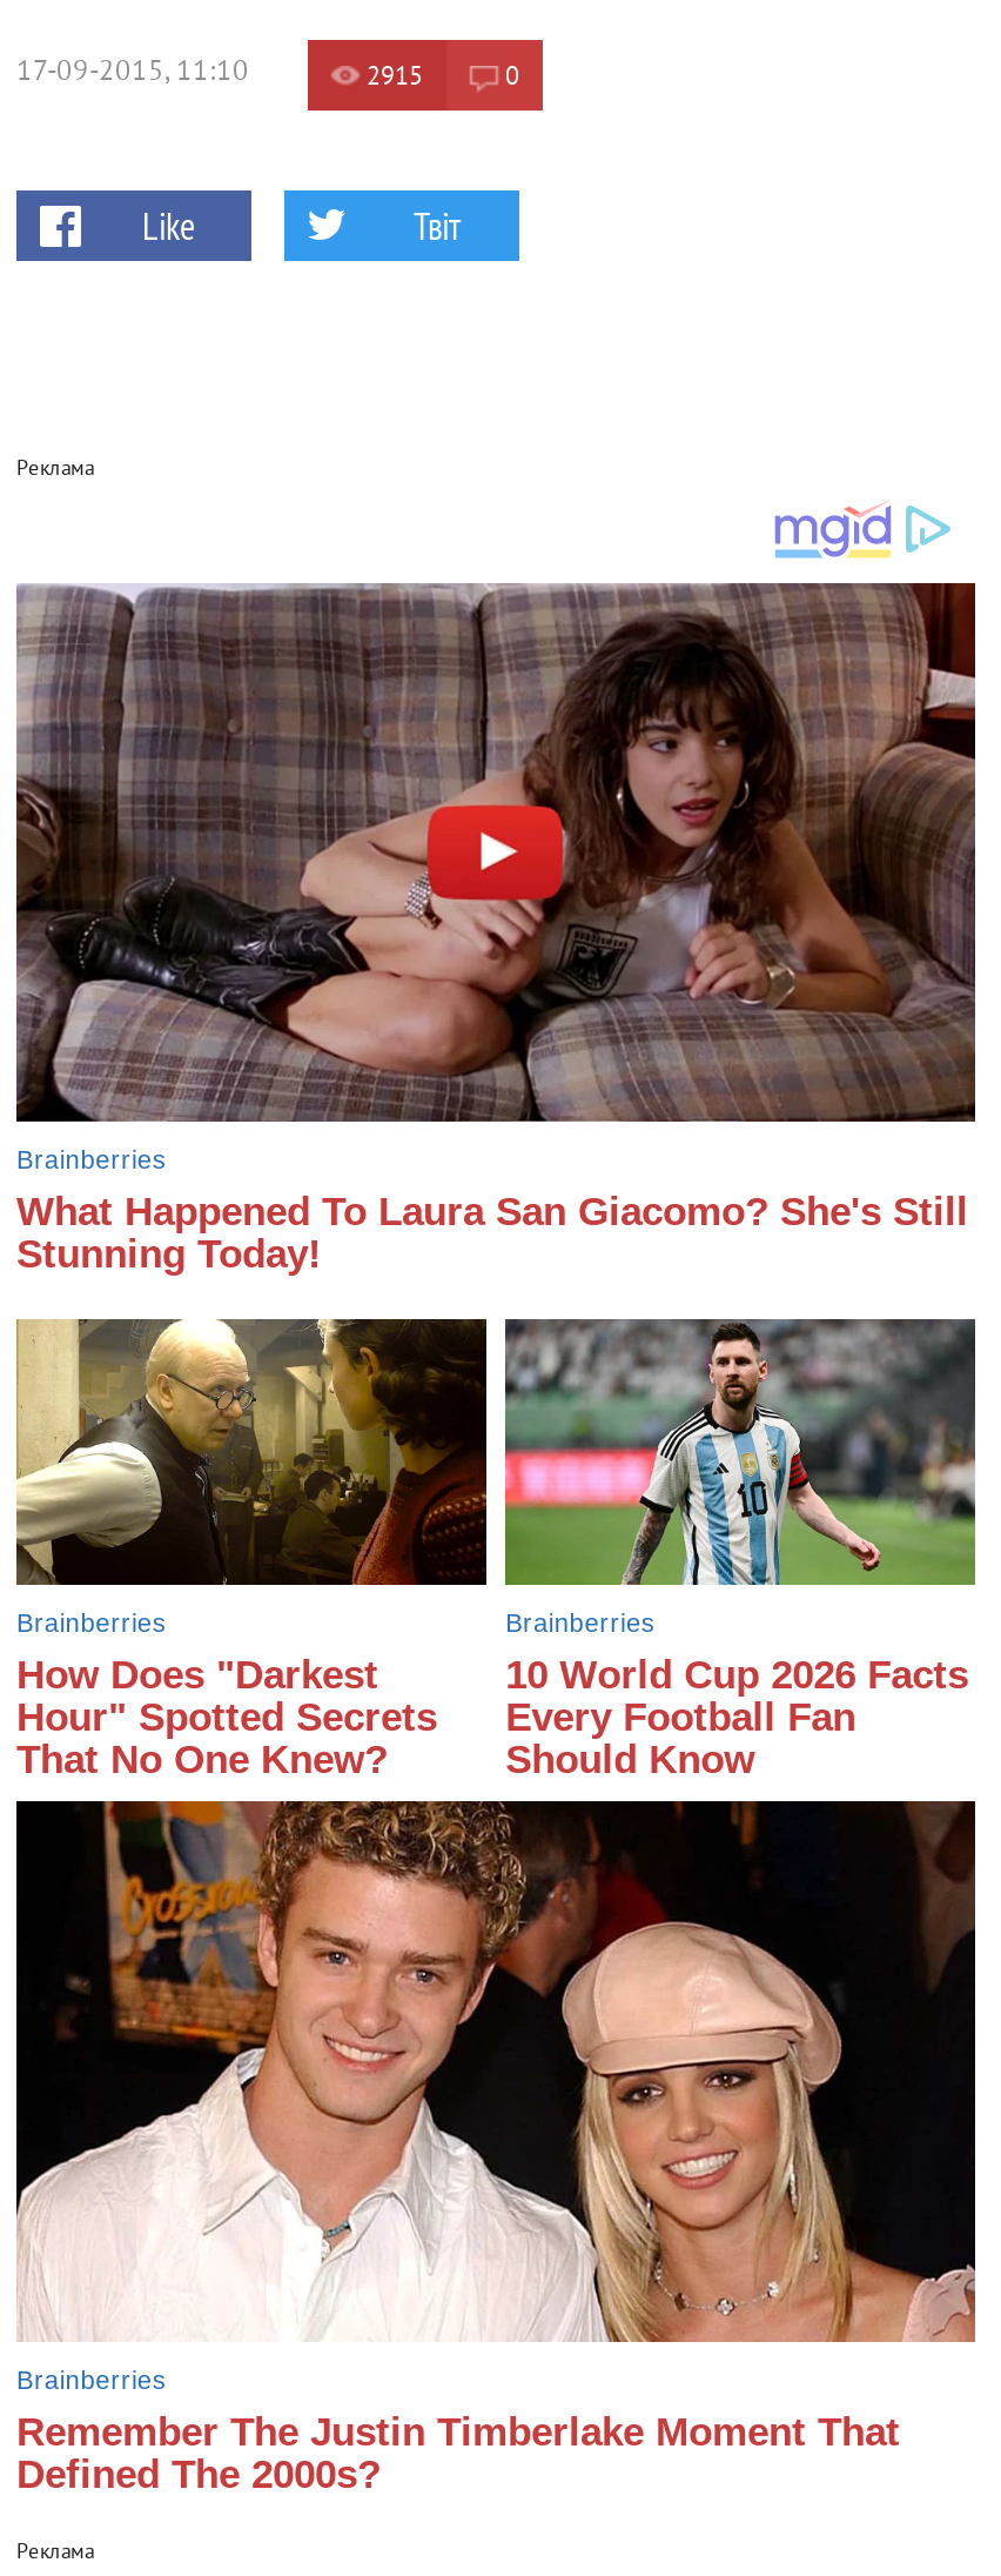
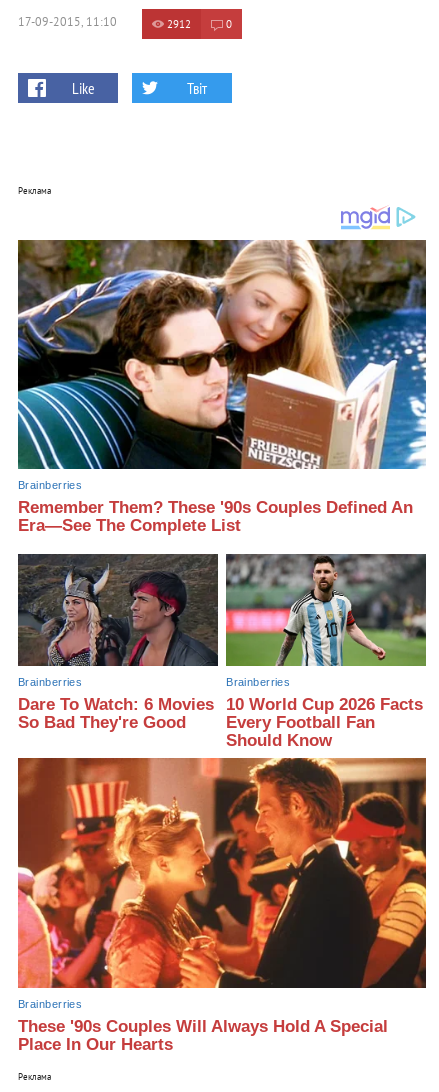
- 2915
+ 2912

- [image]
- What Happened To Laura San Giacomo? She's Still
- Stunning Today!
+ [image]
+ Remember Them? These '90s Couples Defined An
+ Era—See The Complete List

- [image]
- How Does "Darkest
- Hour" Spotted Secrets
- That No One Knew?
+ [image]
+ Dare To Watch: 6 Movies
+ So Bad They're Good

- [image]
- Remember The Justin Timberlake Moment That
- Defined The 2000s?
+ [image]
+ These '90s Couples Will Always Hold A Special
+ Place In Our Hearts
